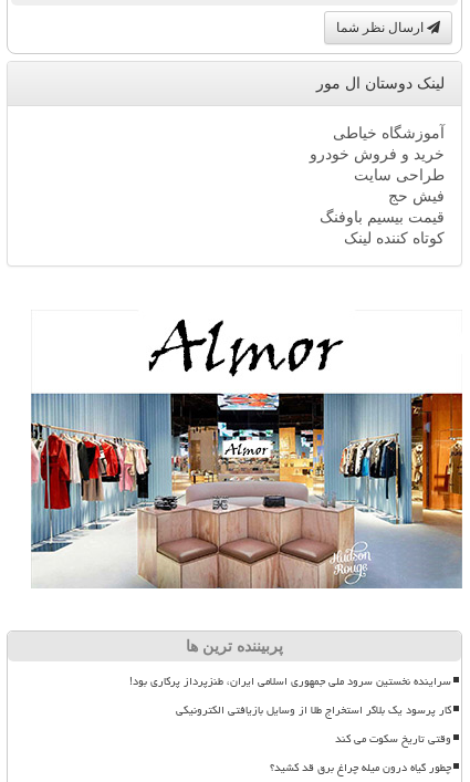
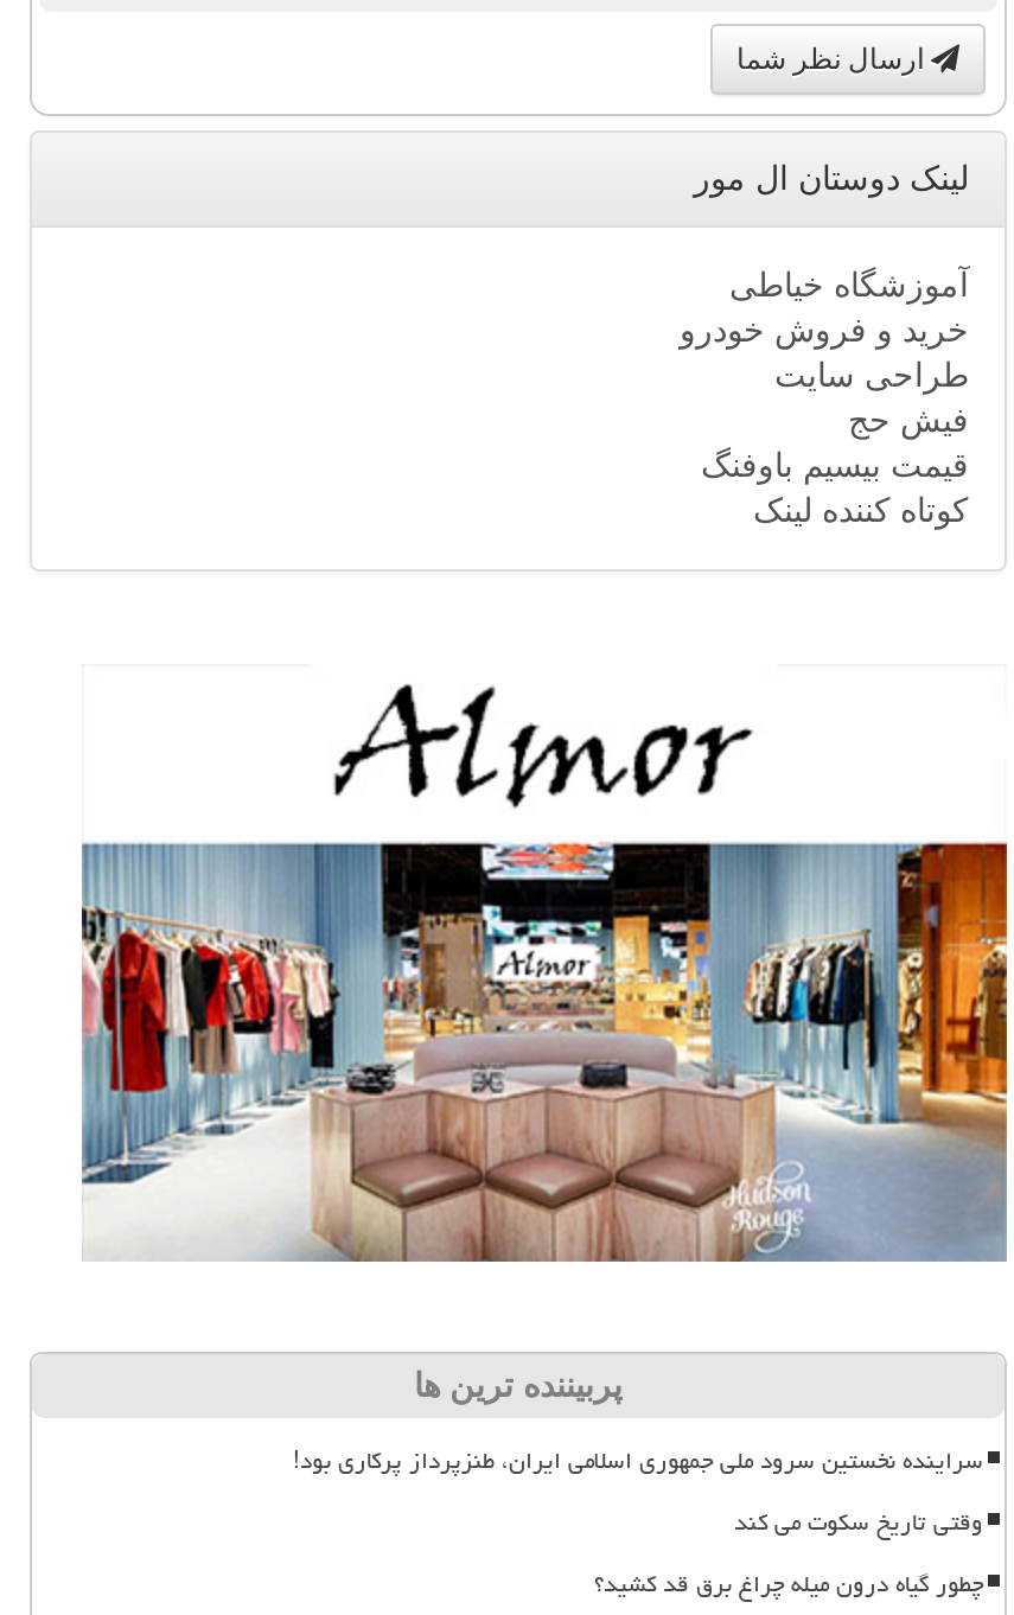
- کار پرسود یک بلاگر استخراج طلا از وسایل بازیافتی الکترونیکی
